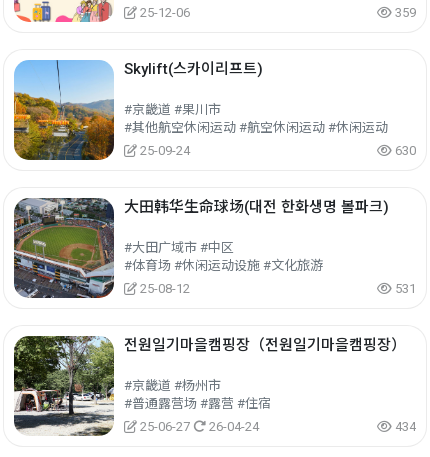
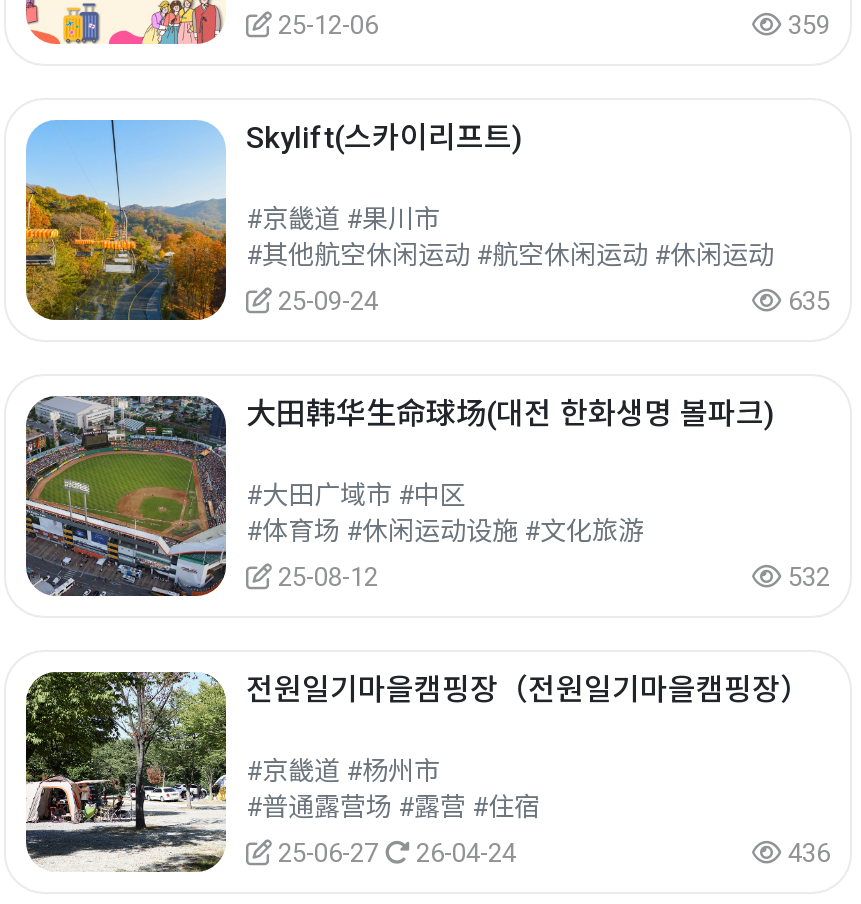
- 630
+ 635

- 531
+ 532

- 434
+ 436
